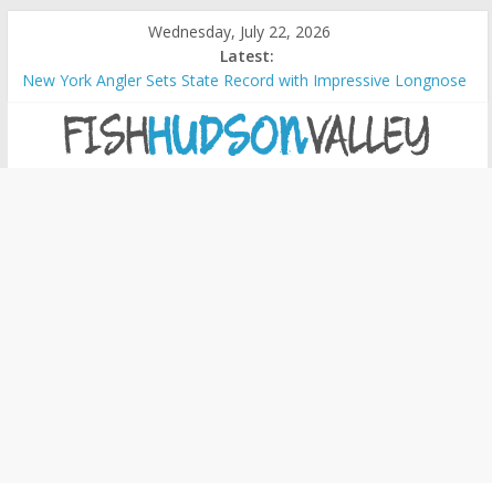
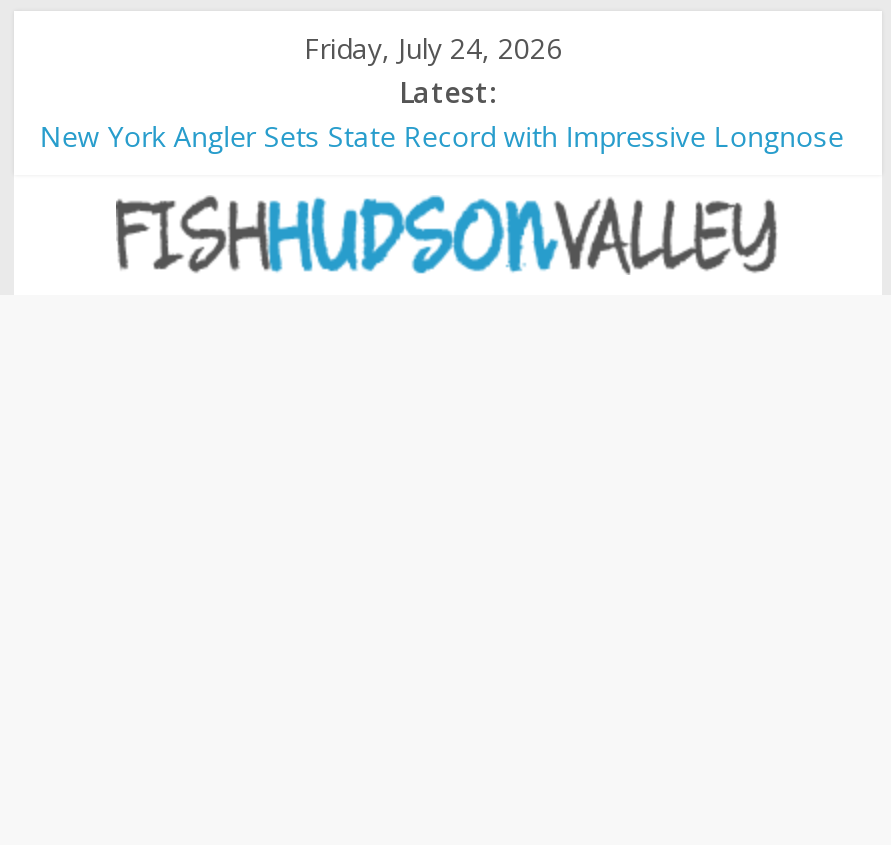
- Wednesday, July 22, 2026
+ Friday, July 24, 2026
